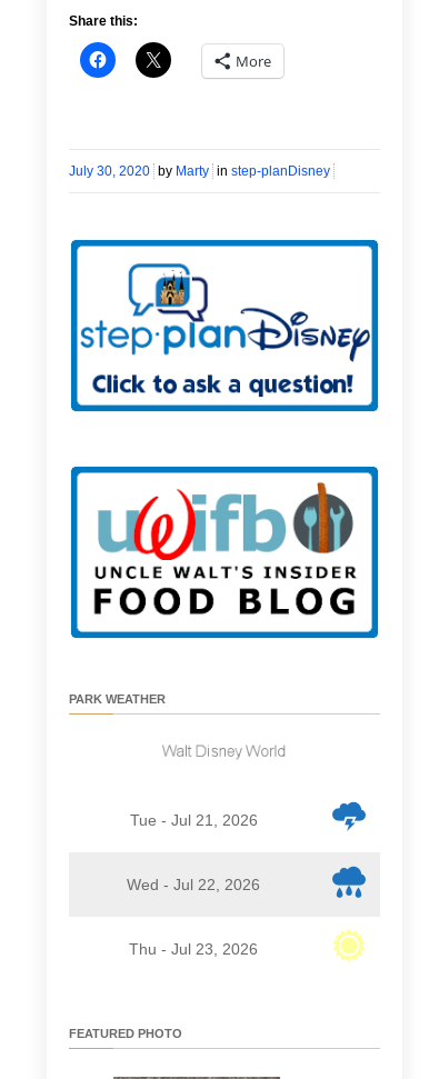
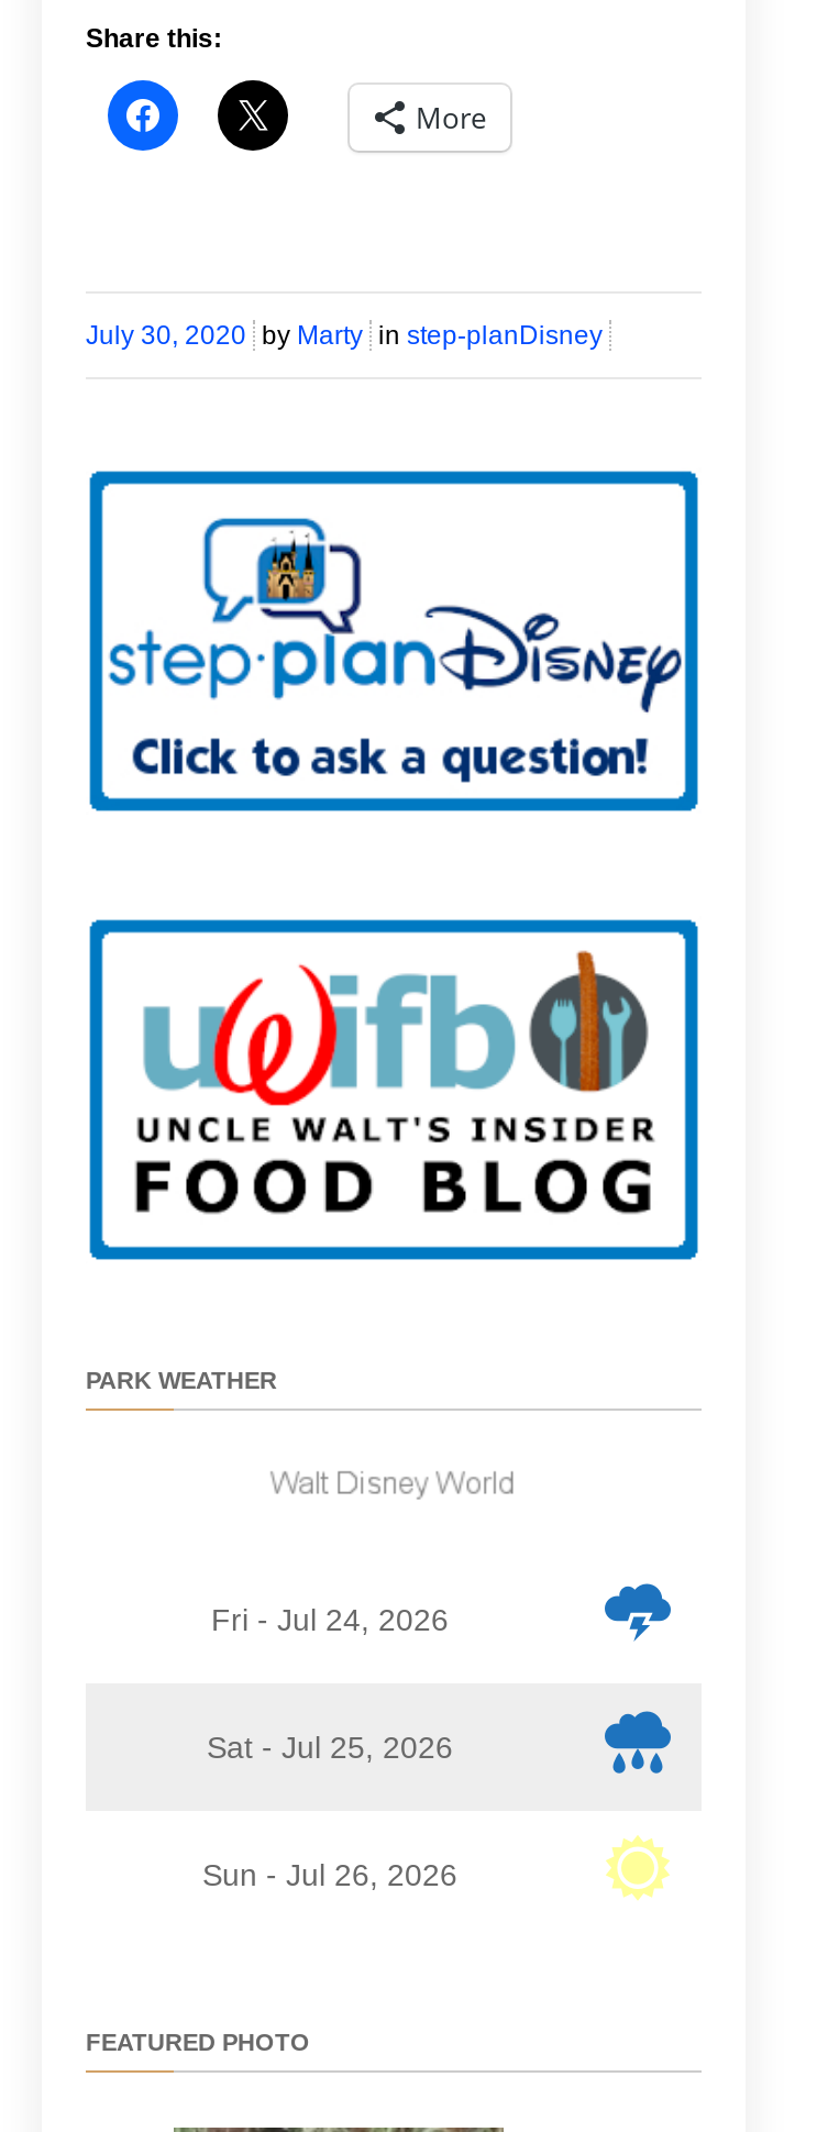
- Tue - Jul 21, 2026
+ Fri - Jul 24, 2026

- Wed - Jul 22, 2026
+ Sat - Jul 25, 2026

- Thu - Jul 23, 2026
+ Sun - Jul 26, 2026
